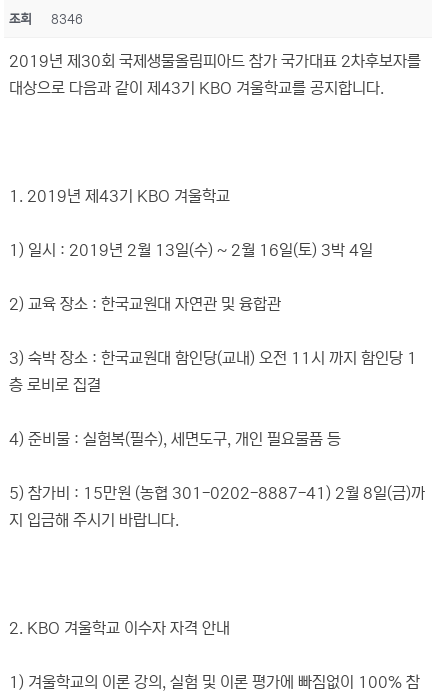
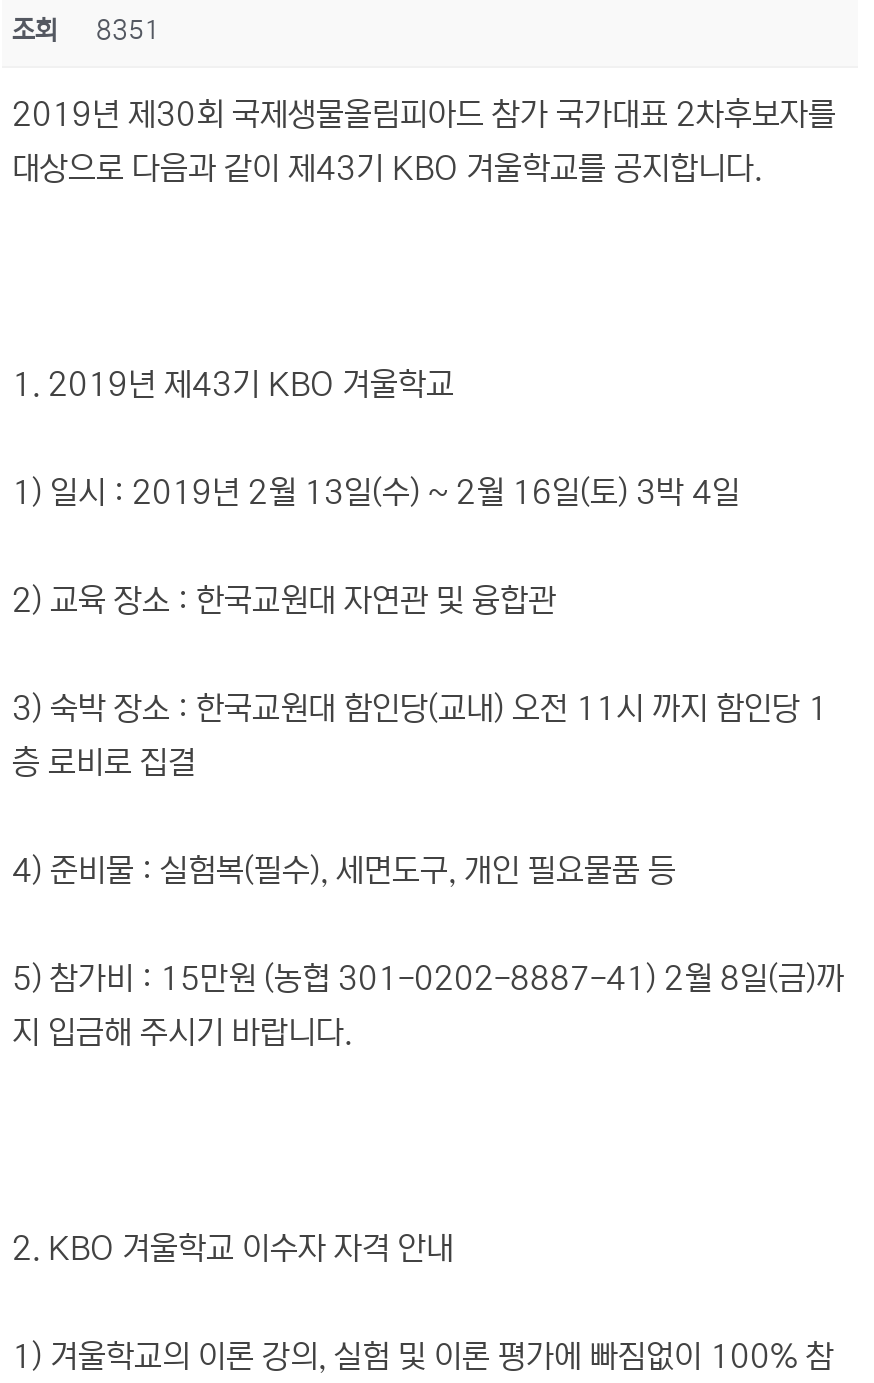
- 조회 8346
+ 조회 8351
